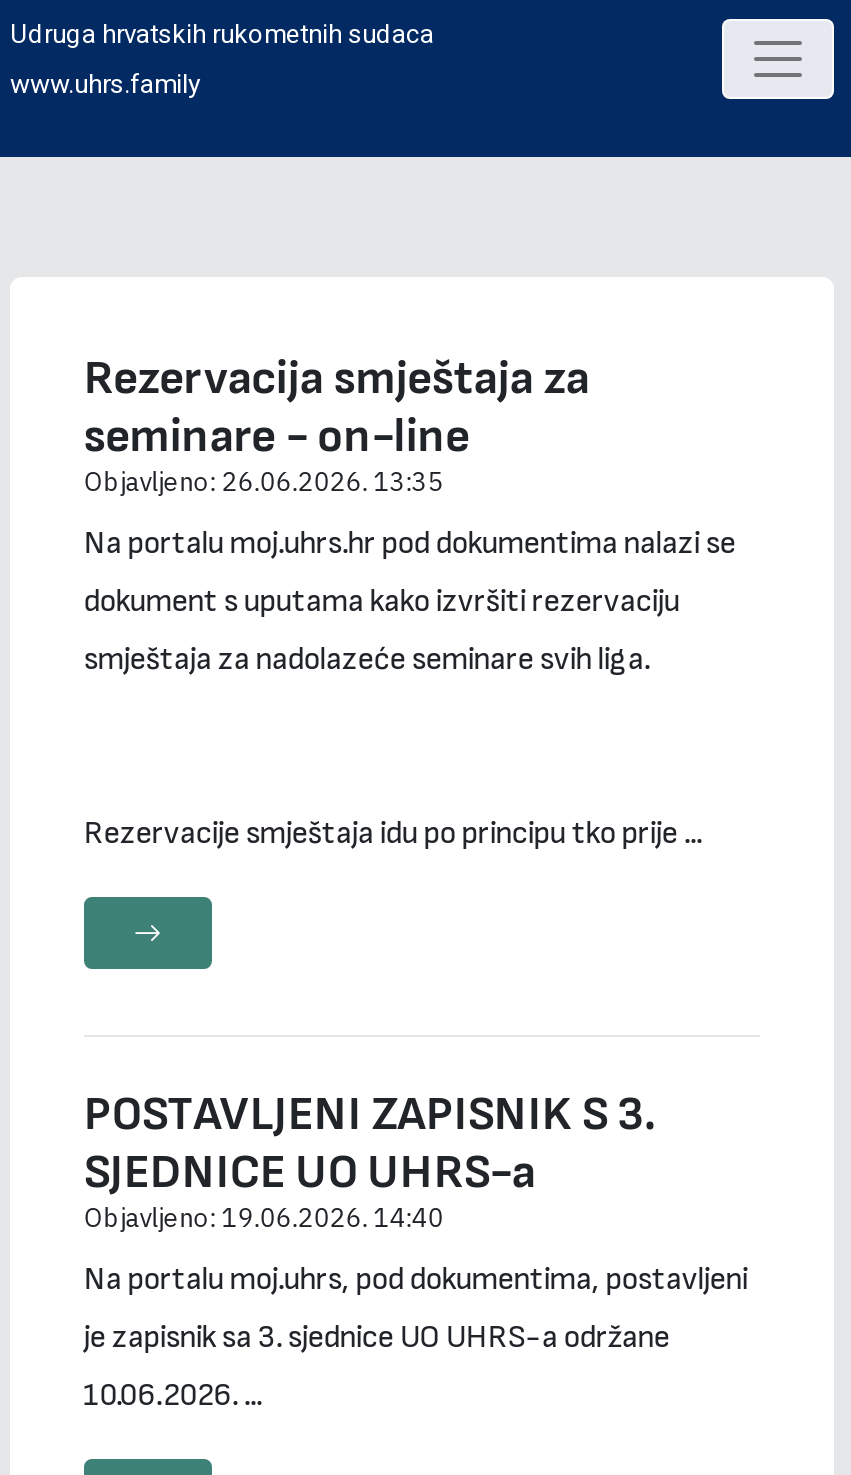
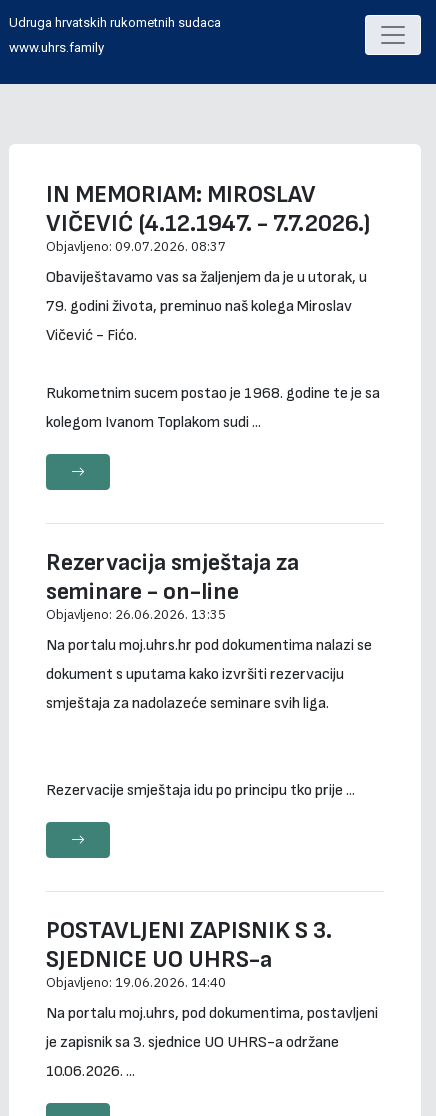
+ IN MEMORIAM: MIROSLAV
+ VIČEVIĆ (4.12.1947. - 7.7.2026.)
+ Objavljeno: 09.07.2026. 08:37
+ Obaviještavamo vas sa žaljenjem da je u utorak, u
+ 79. godini života, preminuo naš kolega Miroslav
+ Vičević - Fićo.
+ Rukometnim sucem postao je 1968. godine te je sa
+ kolegom Ivanom Toplakom sudi ...
